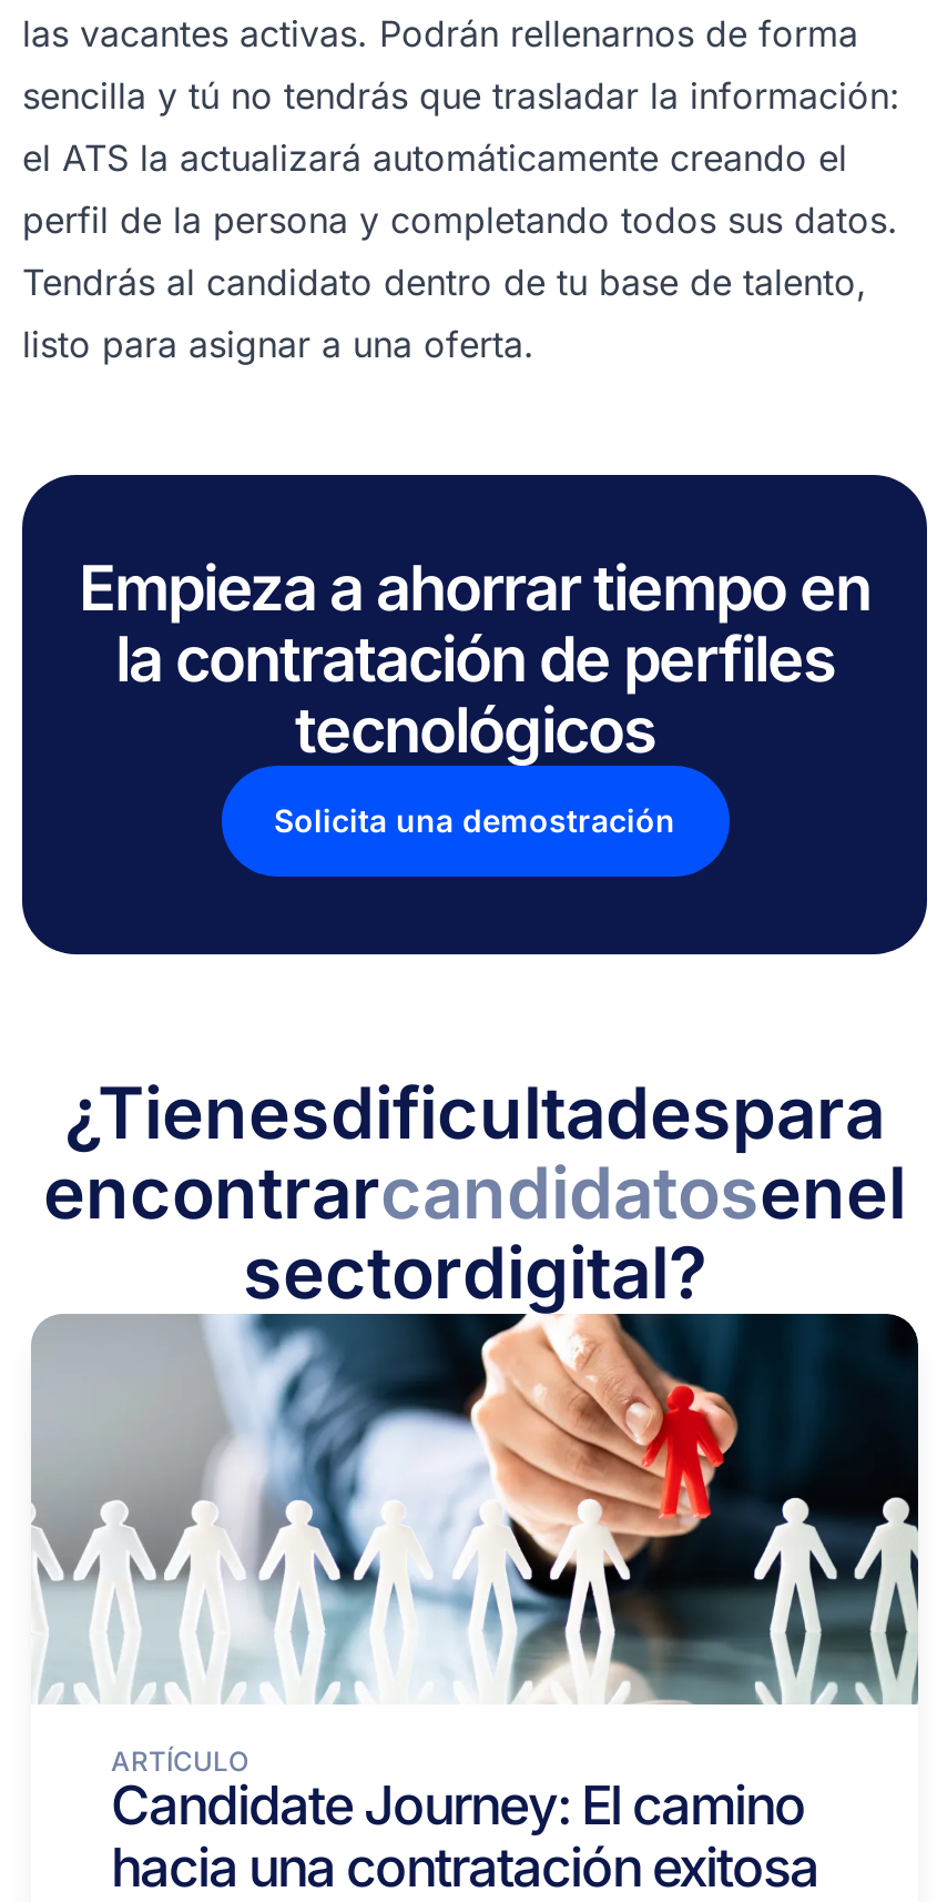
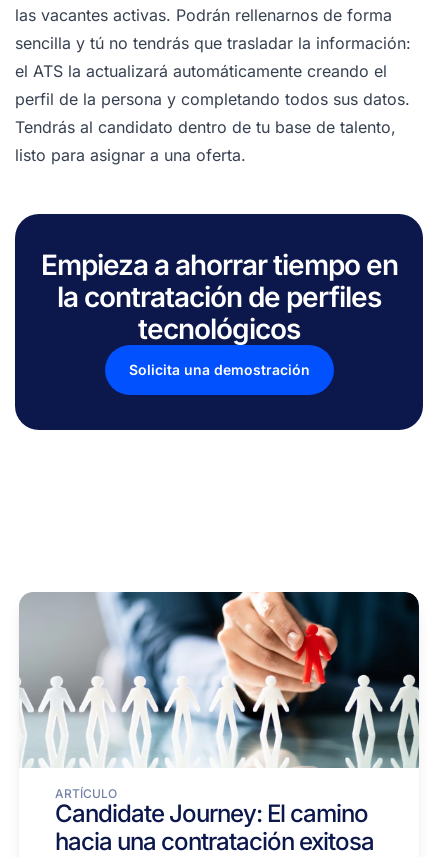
- ¿Tienesdificultadespara
- encontrarcandidatosenel
- sectordigital?
